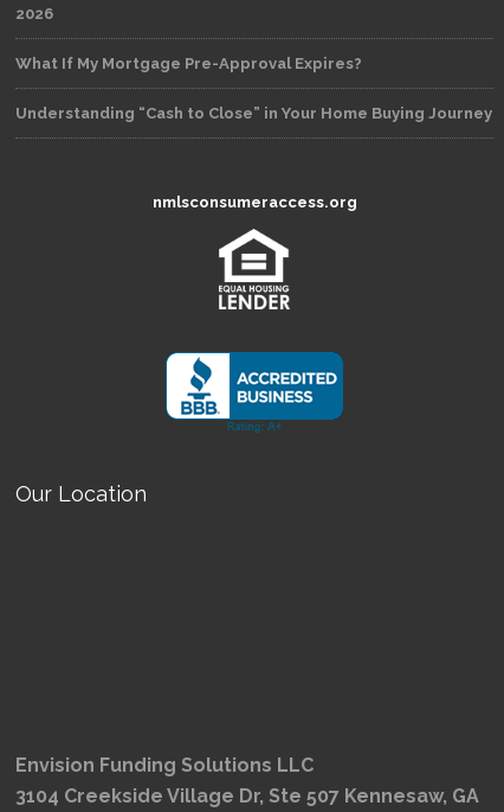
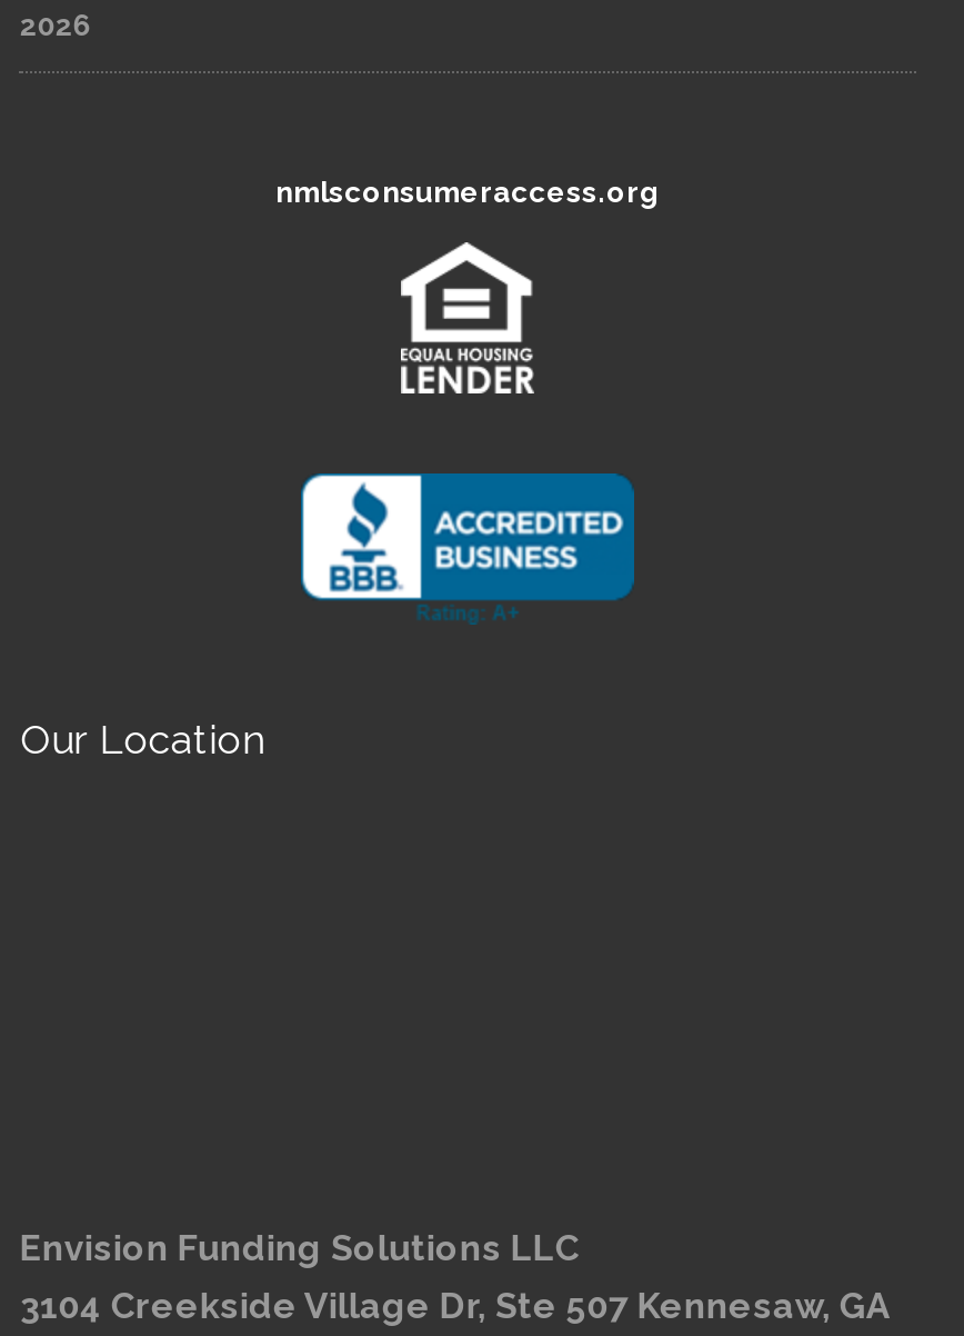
- What If My Mortgage Pre-Approval Expires?
- Understanding “Cash to Close” in Your Home Buying Journey
